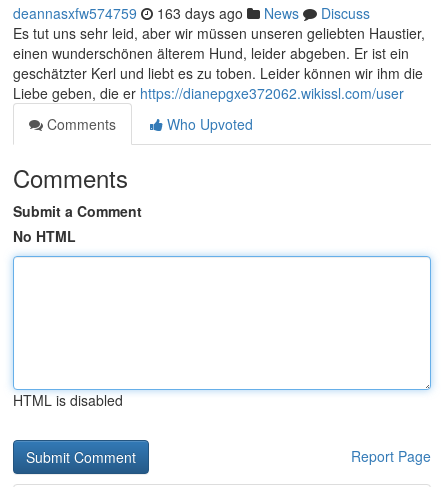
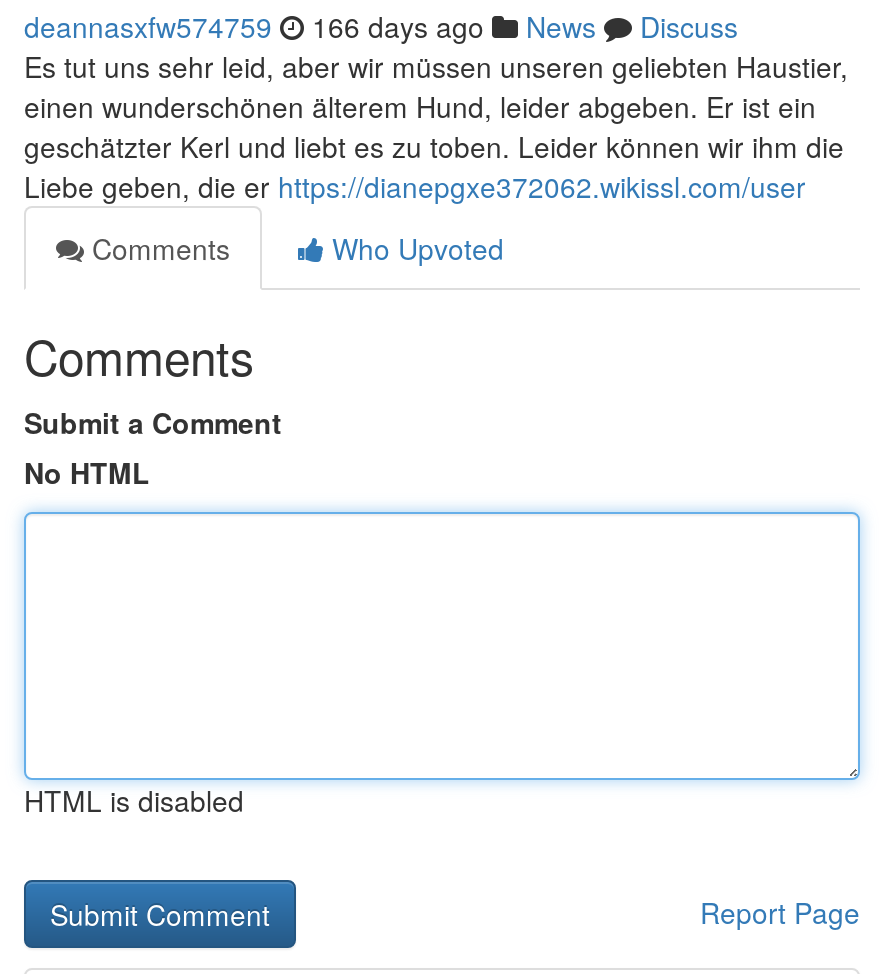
- deannasxfw574759 163 days ago News Discuss
+ deannasxfw574759 166 days ago News Discuss
